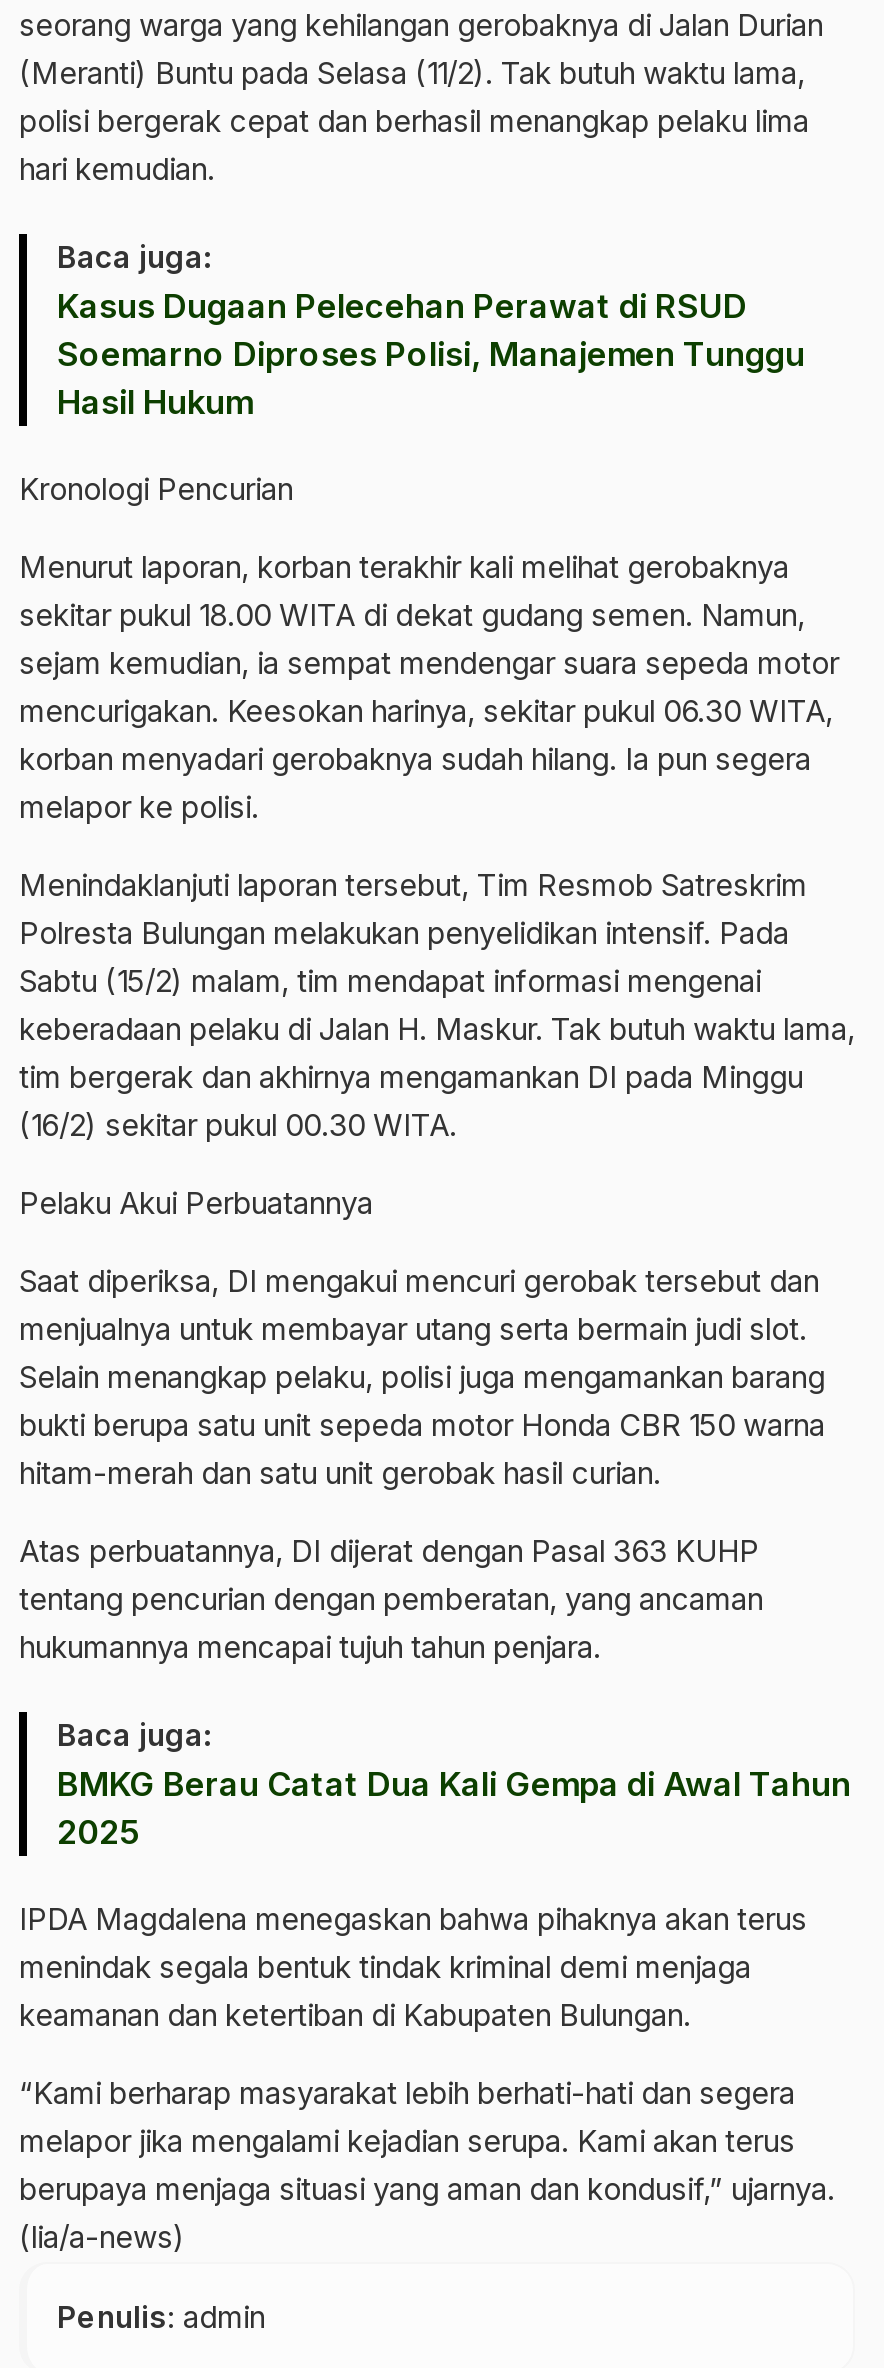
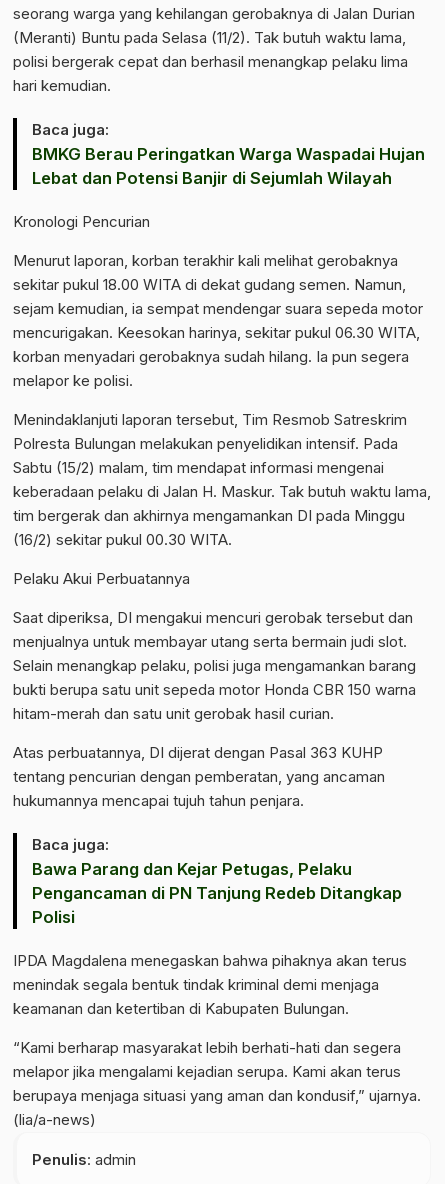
- Kasus Dugaan Pelecehan Perawat di RSUD
- Soemarno Diproses Polisi, Manajemen Tunggu
- Hasil Hukum
+ BMKG Berau Peringatkan Warga Waspadai Hujan
+ Lebat dan Potensi Banjir di Sejumlah Wilayah

moved up: Kronologi Pencurian | Menurut laporan, korban terakhir kali melihat gerobaknya | sekitar pukul 18.00 WITA di dekat gudang semen. Namun, | ... | hukumannya mencapai tujuh tahun penjara. | Baca juga:

- BMKG Berau Catat Dua Kali Gempa di Awal Tahun
- 2025
+ Bawa Parang dan Kejar Petugas, Pelaku
+ Pengancaman di PN Tanjung Redeb Ditangkap
+ Polisi
